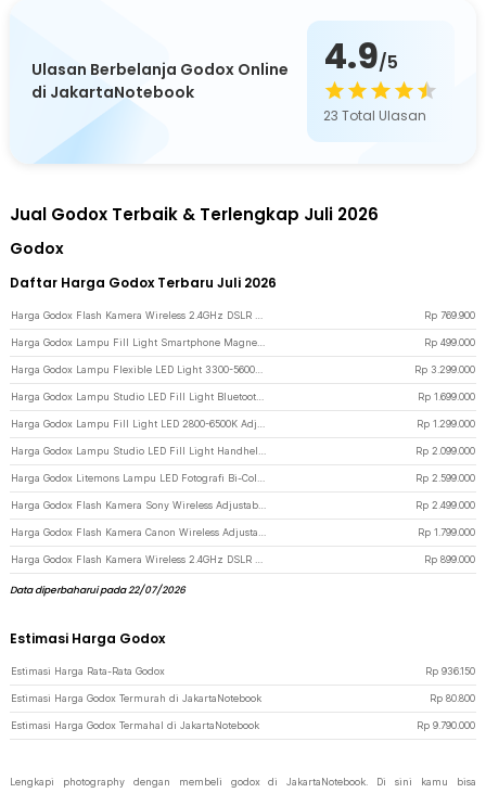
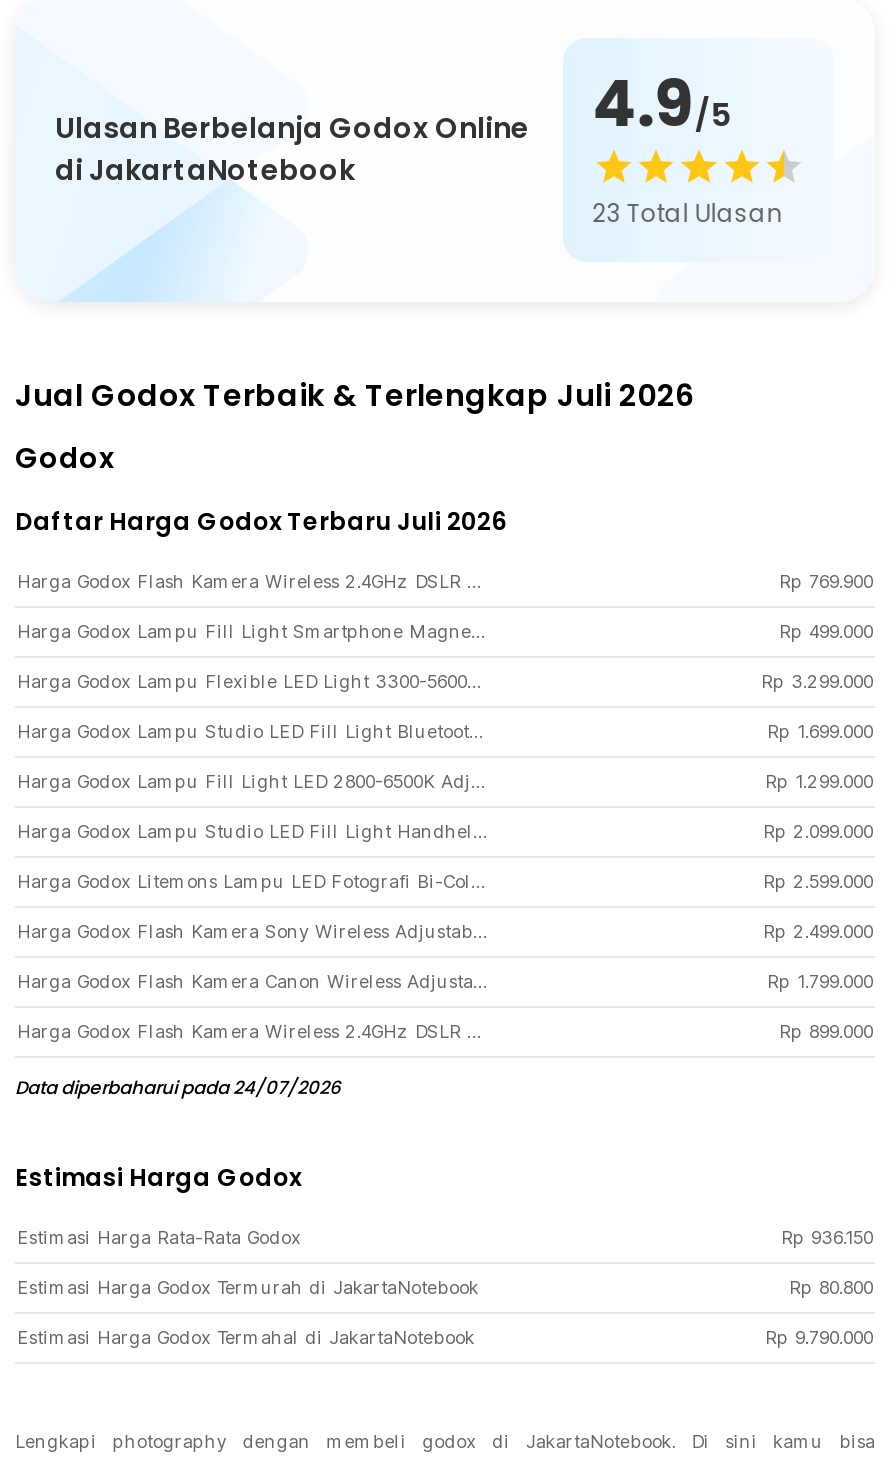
- Data diperbaharui pada 22/07/2026
+ Data diperbaharui pada 24/07/2026
